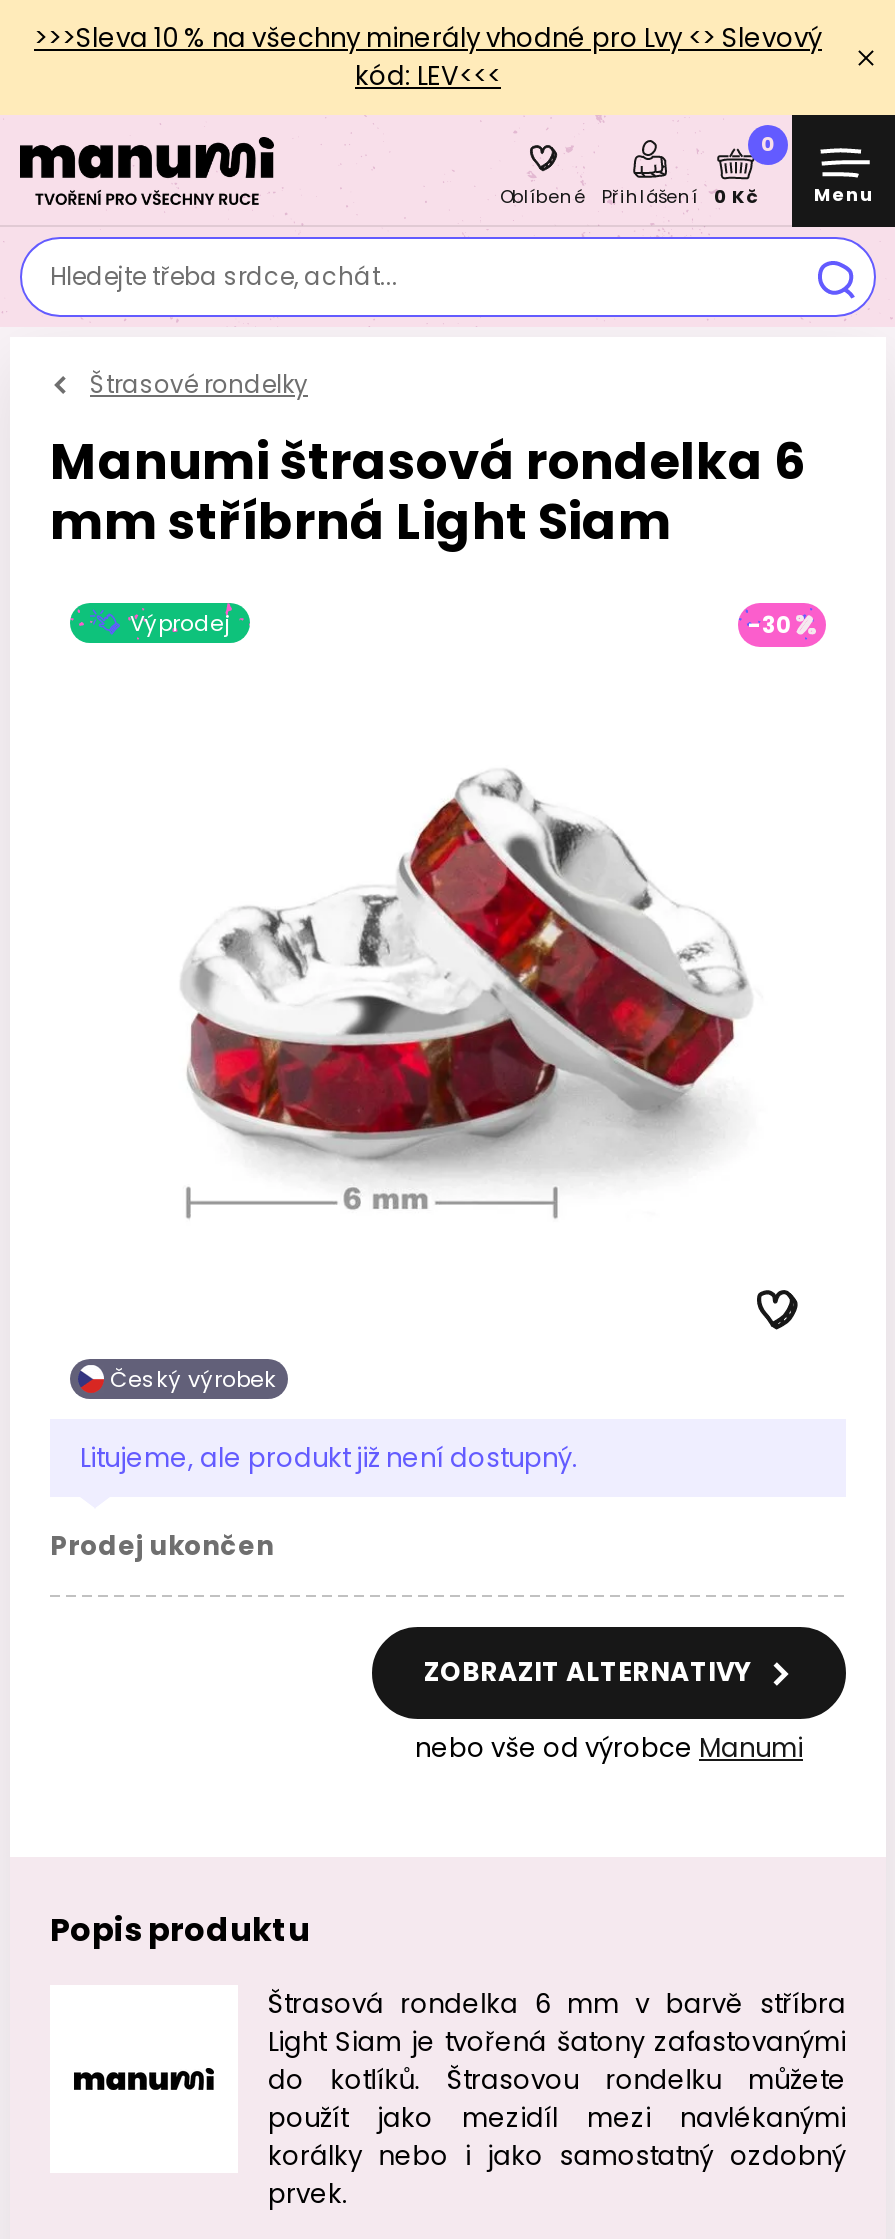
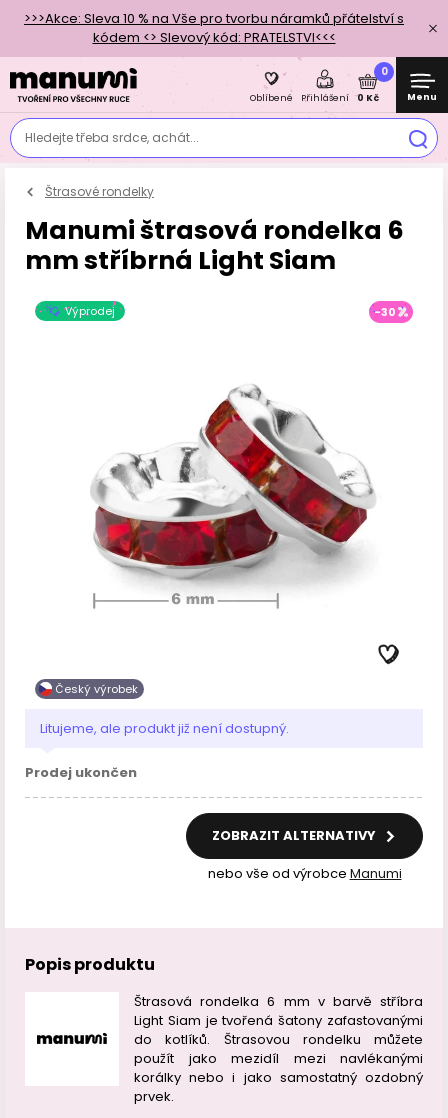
- >>>Sleva 10 % na všechny minerály vhodné pro Lvy <> Slevový
- kód: LEV<<<
+ >>>Akce: Sleva 10 % na Vše pro tvorbu náramků přátelství s
+ kódem <> Slevový kód: PRATELSTVI<<<
